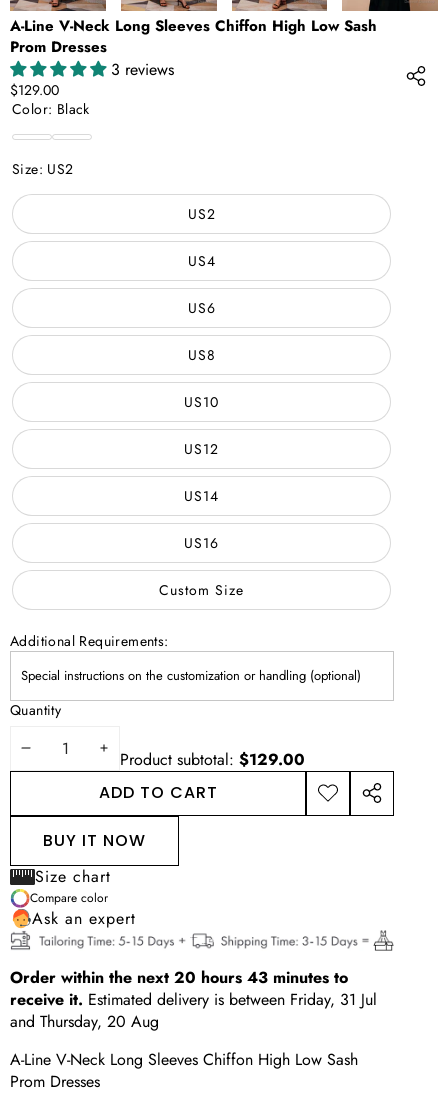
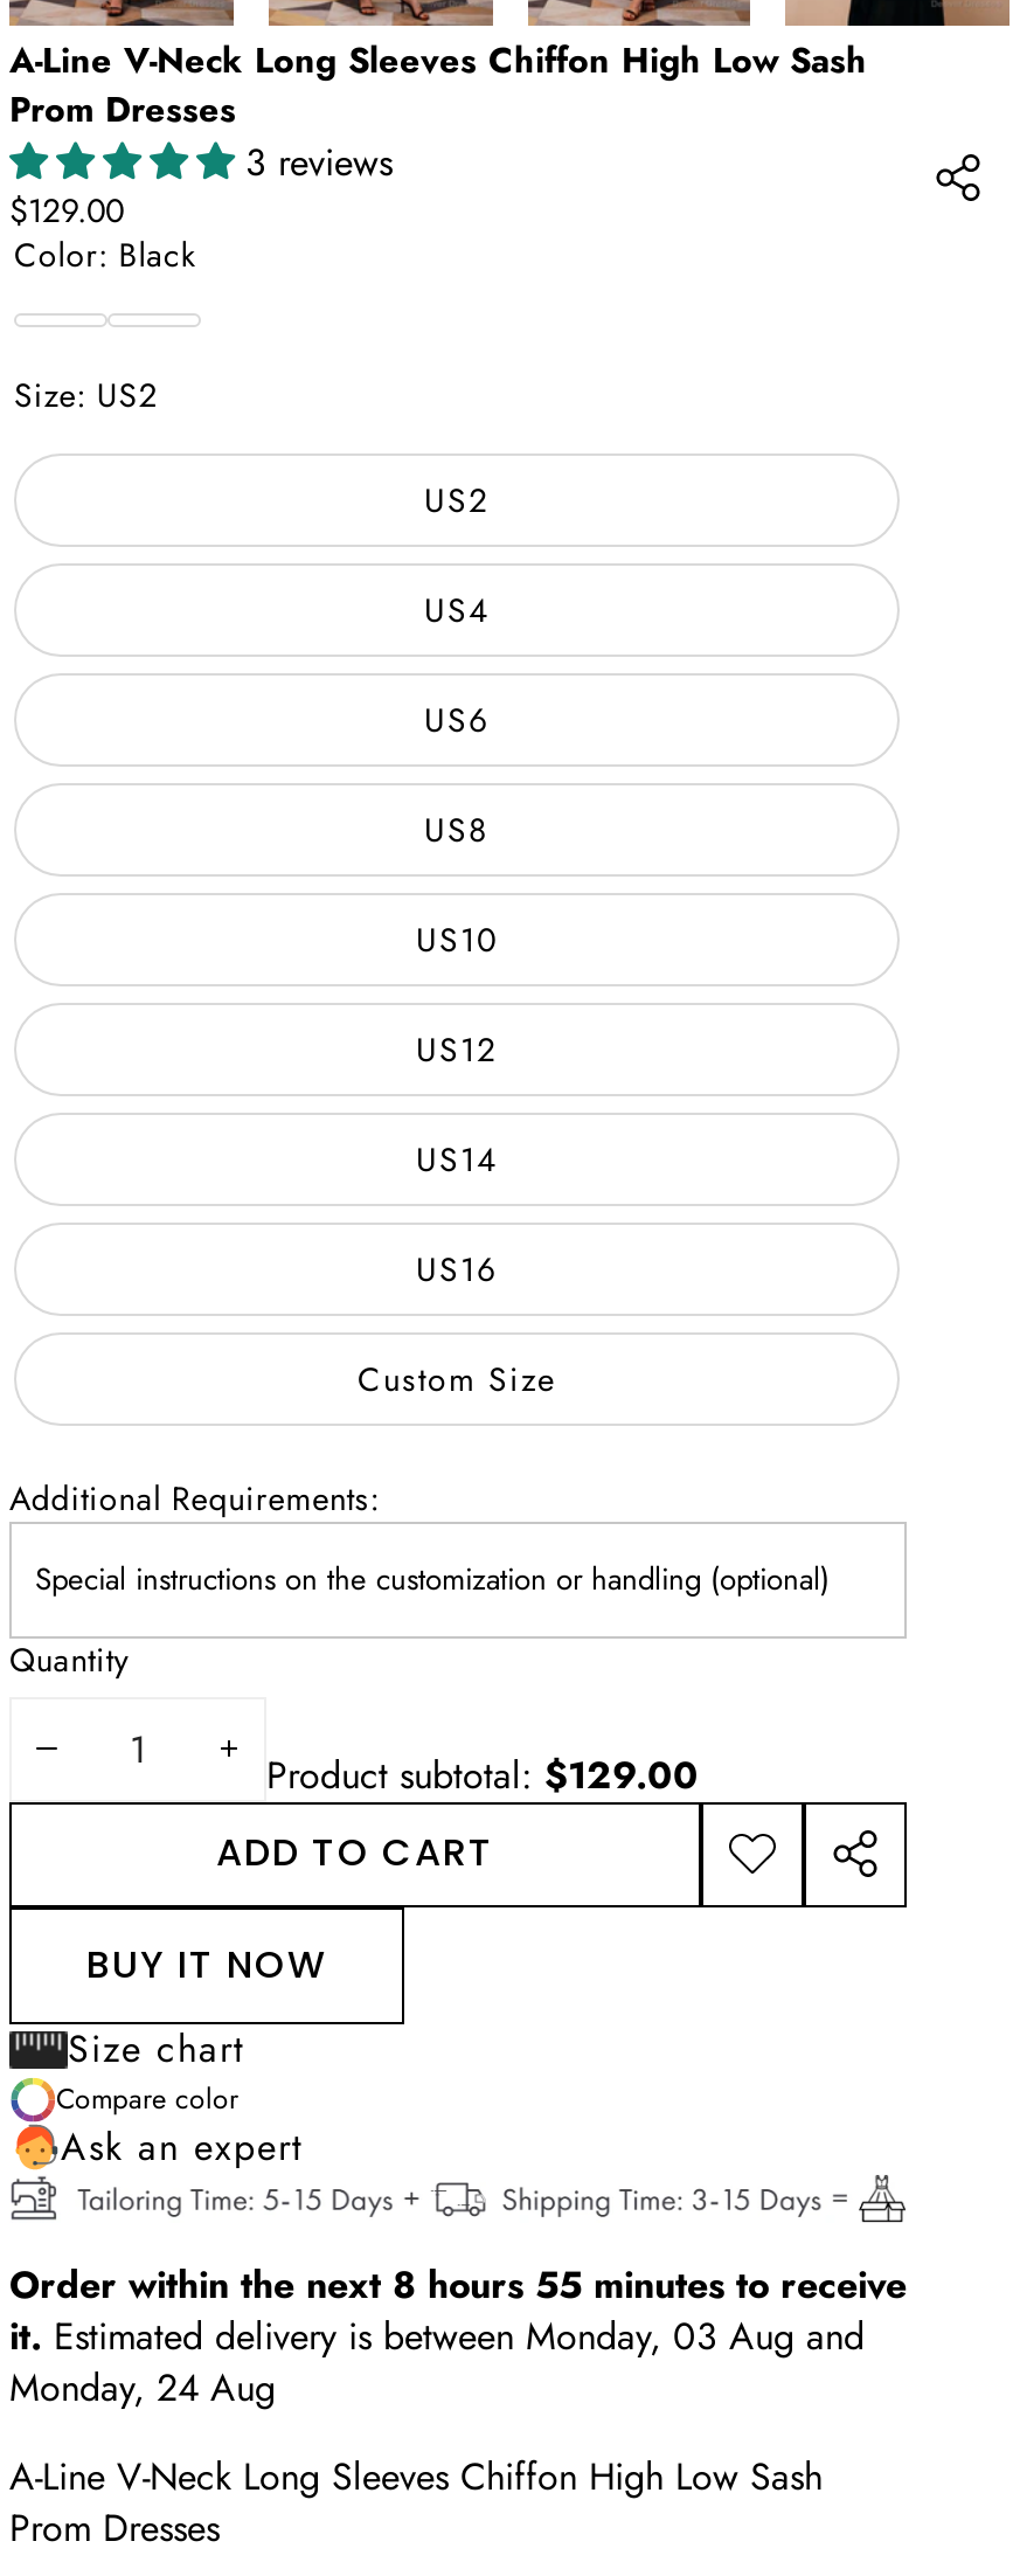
- Order within the next 20 hours 43 minutes to
- receive it. Estimated delivery is between Friday, 31 Jul
- and Thursday, 20 Aug
+ Order within the next 8 hours 55 minutes to receive
+ it. Estimated delivery is between Monday, 03 Aug and
+ Monday, 24 Aug
